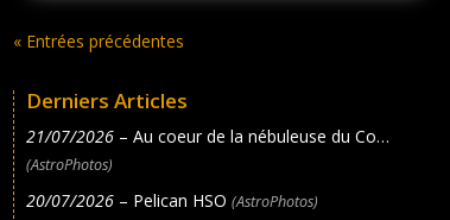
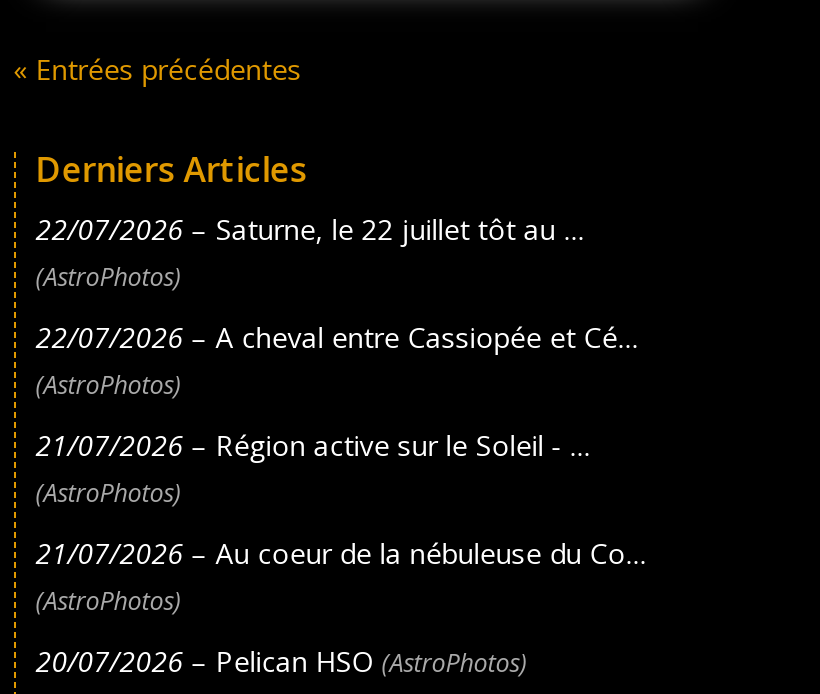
+ 22/07/2026 – Saturne, le 22 juillet tôt au …
+ (AstroPhotos)
+ 22/07/2026 – A cheval entre Cassiopée et Cé…
+ (AstroPhotos)
+ 21/07/2026 – Région active sur le Soleil - …
+ (AstroPhotos)
